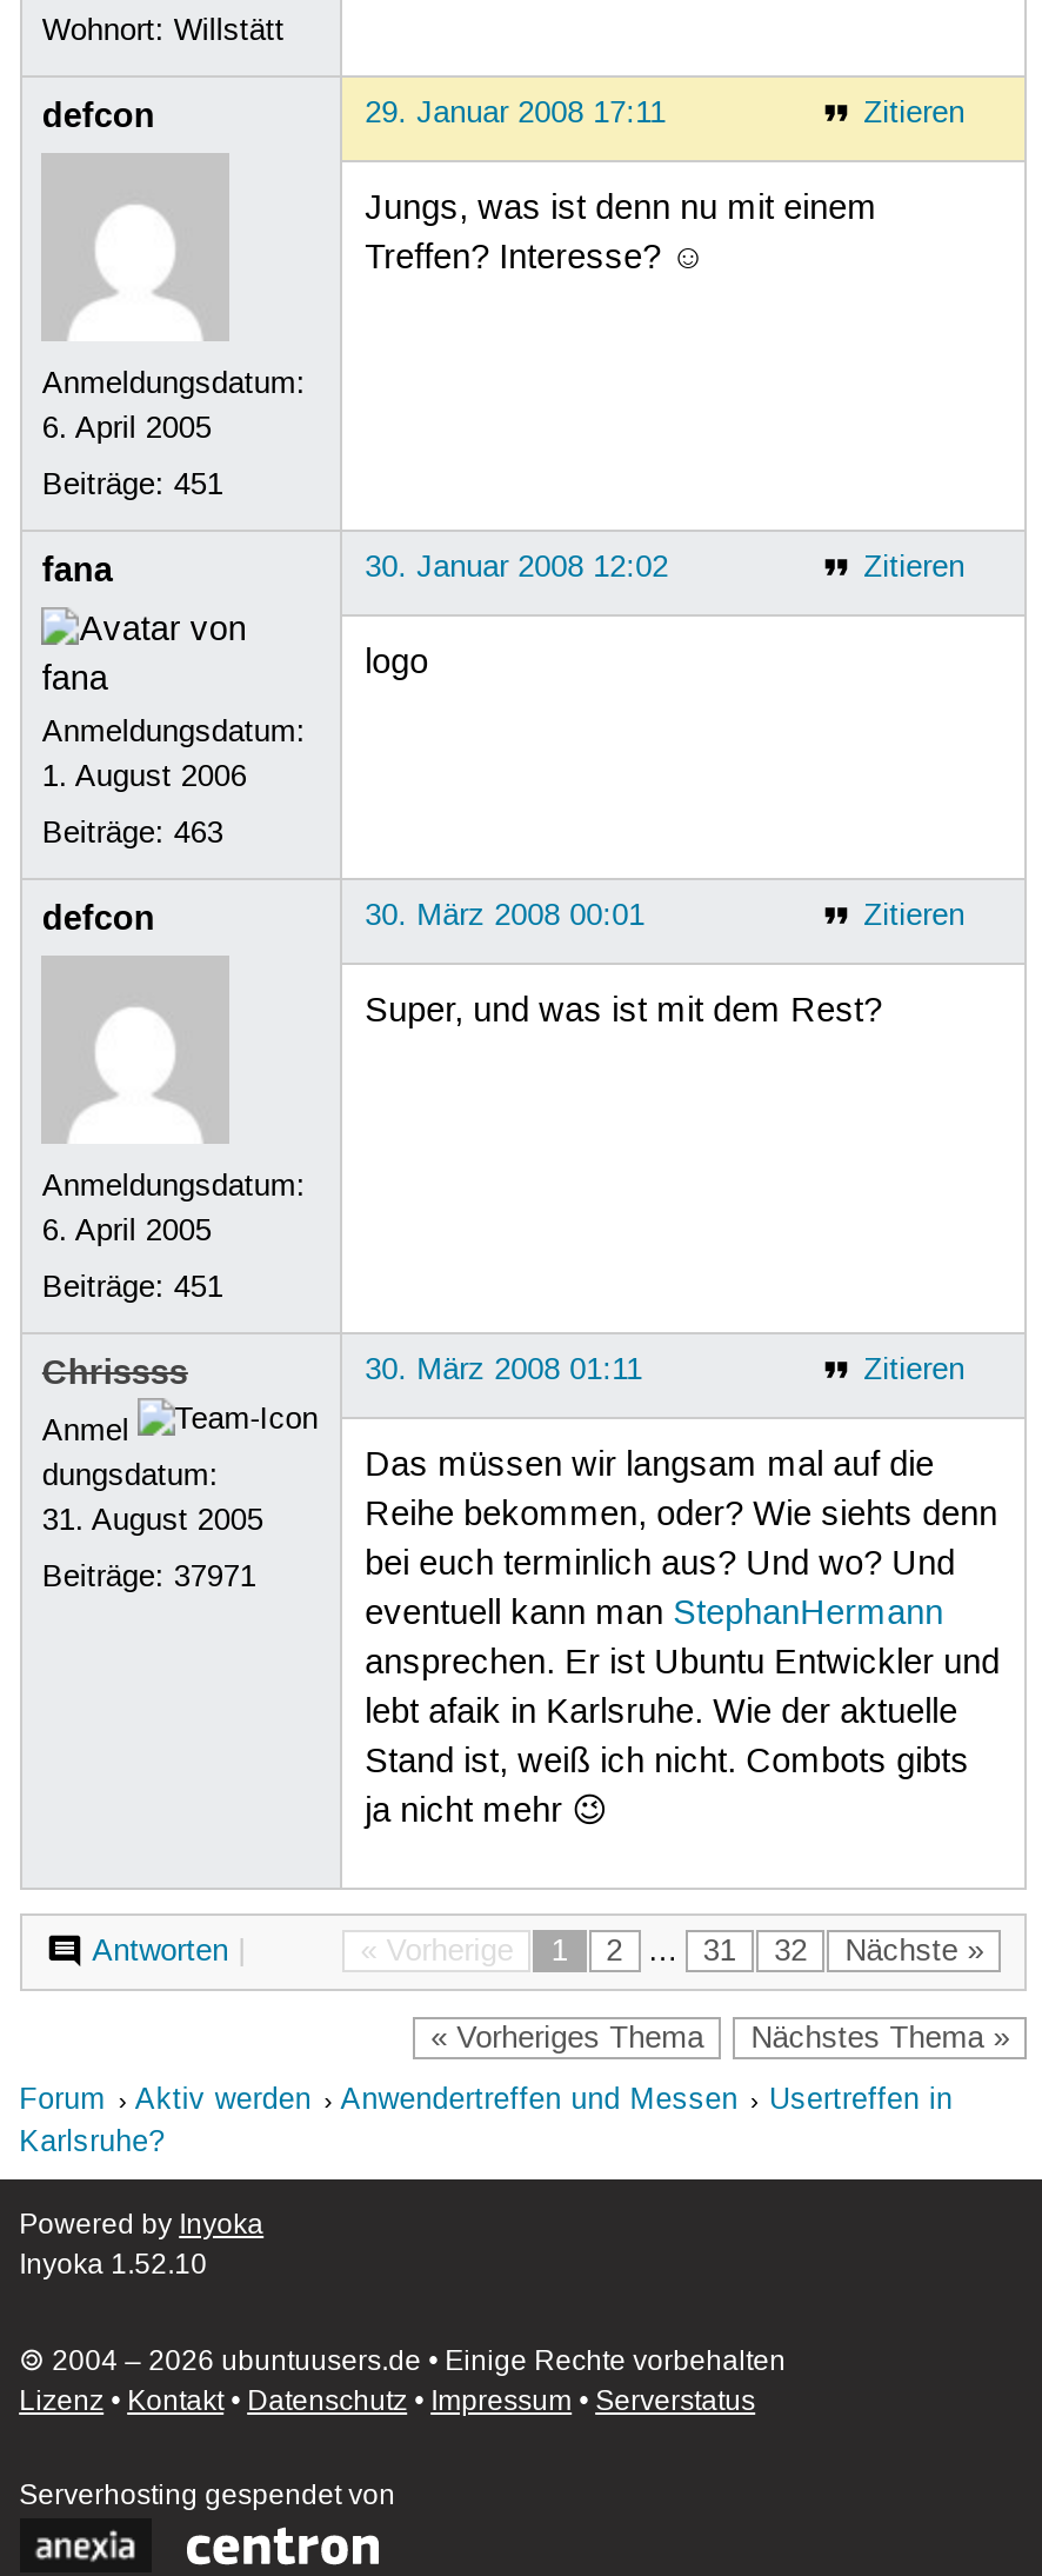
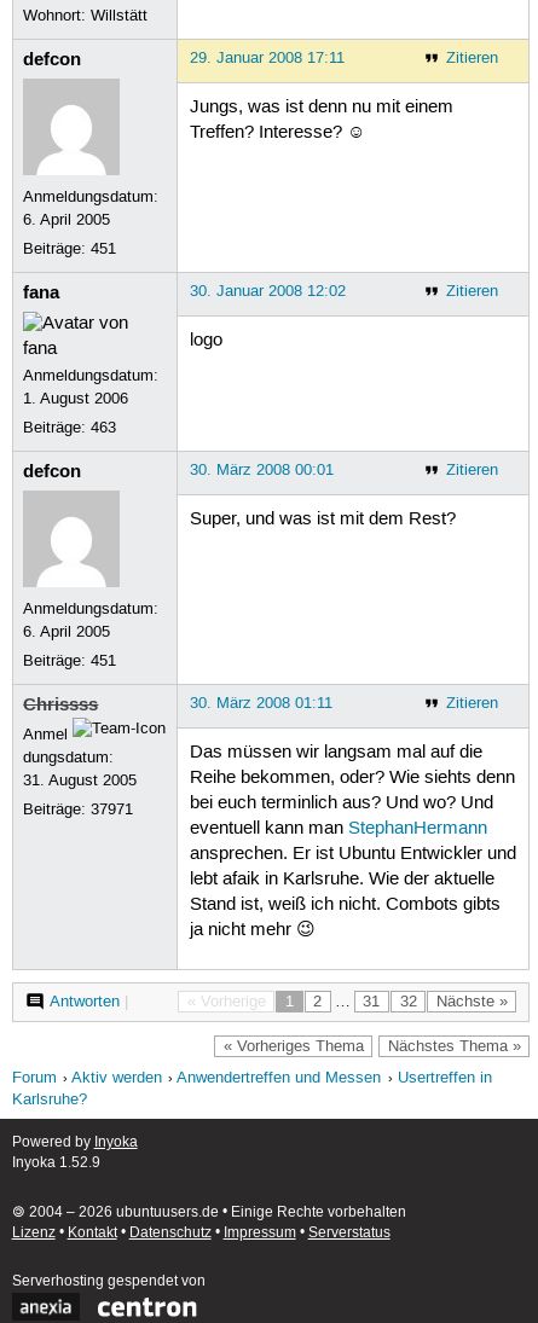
- Inyoka 1.52.10
+ Inyoka 1.52.9
